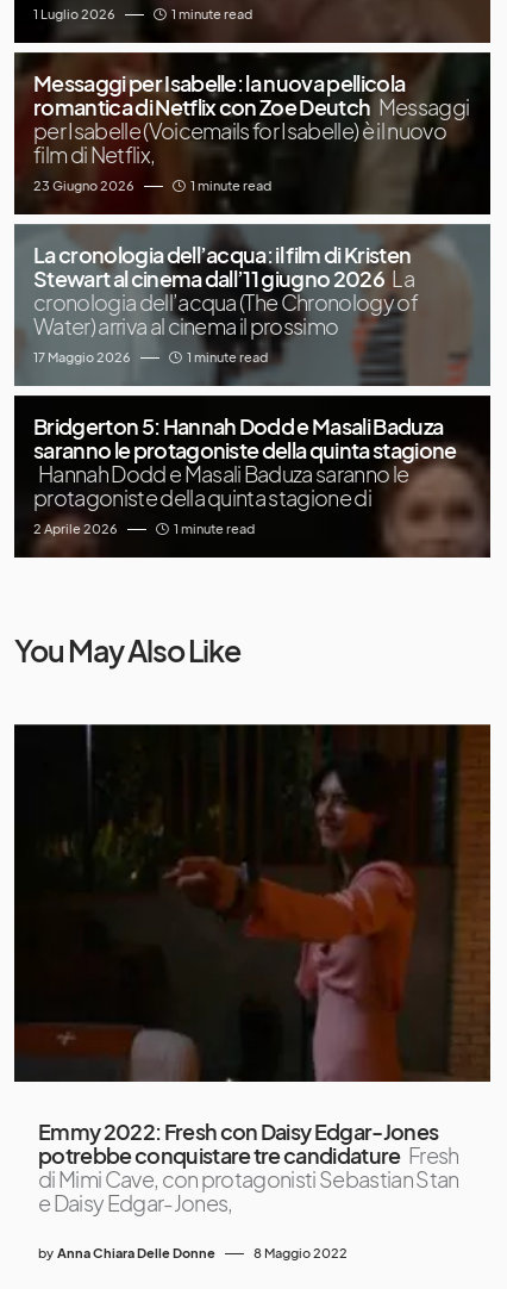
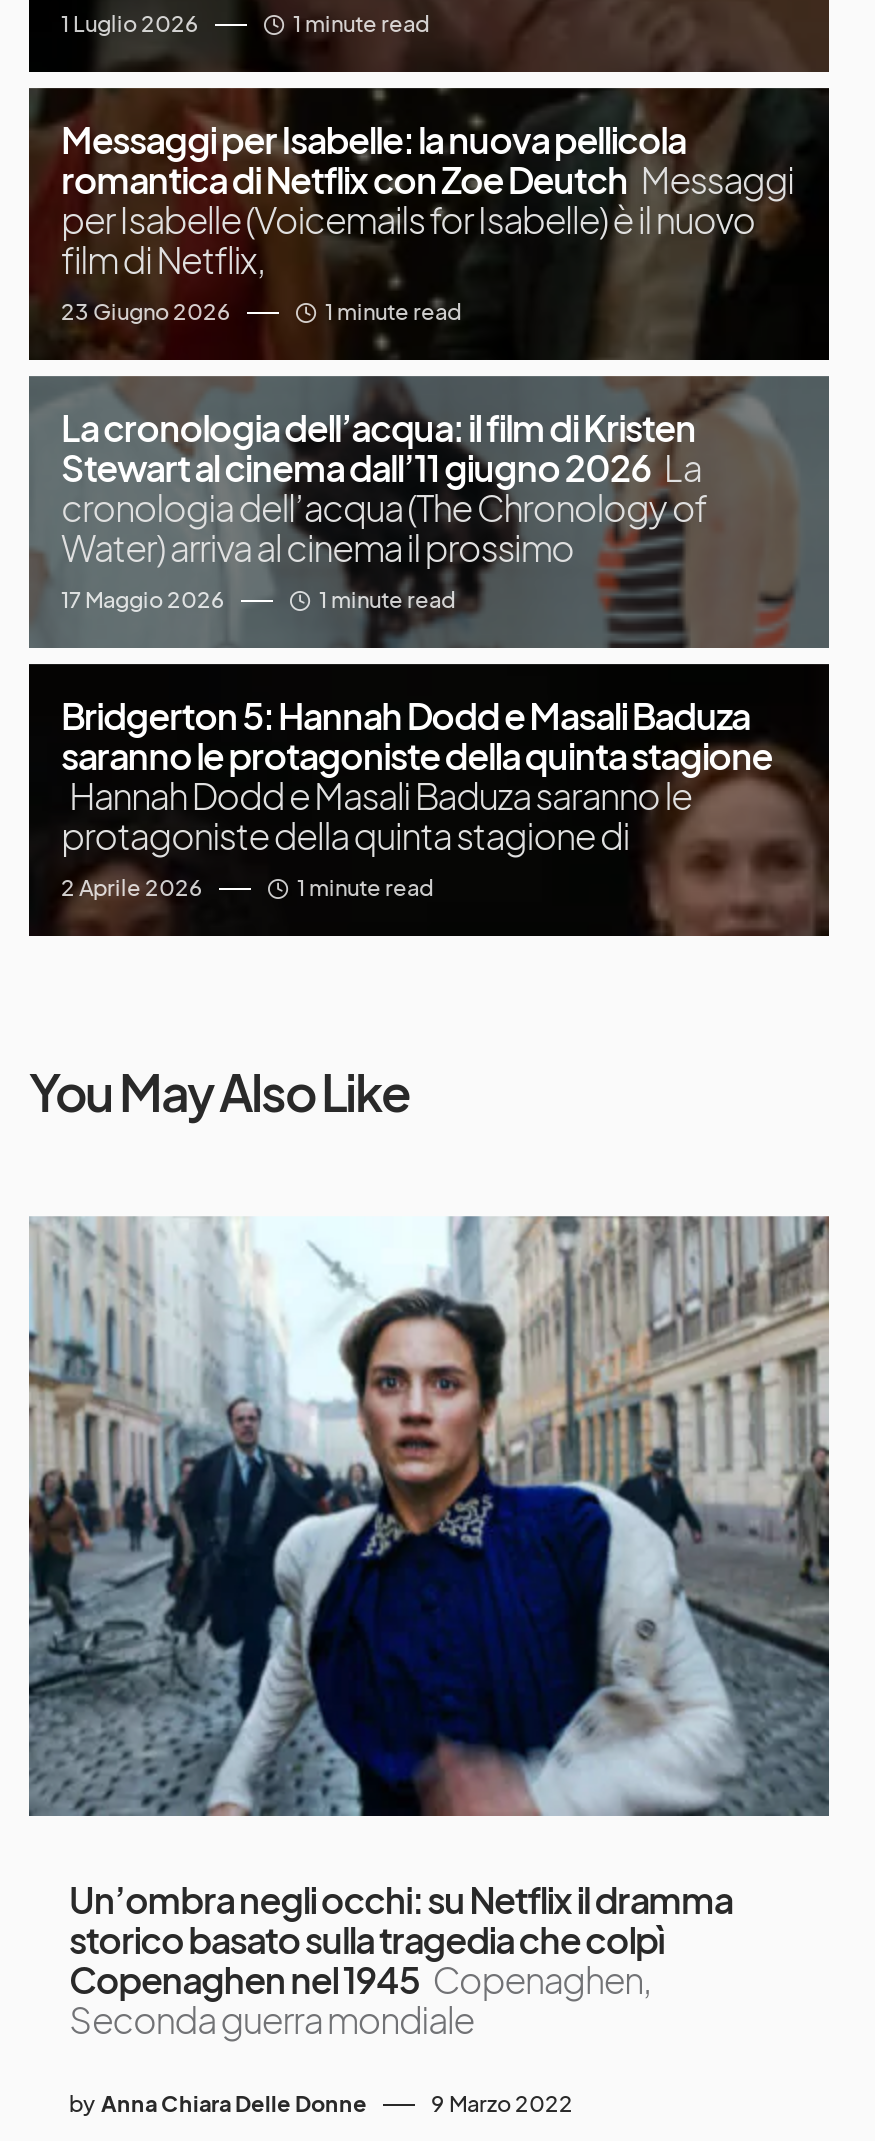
- [image]
- Emmy 2022: Fresh con Daisy Edgar-Jones
- potrebbe conquistare tre candidature Fresh
- di Mimi Cave, con protagonisti Sebastian Stan
- e Daisy Edgar-Jones,
+ [image]
+ Un’ombra negli occhi: su Netflix il dramma
+ storico basato sulla tragedia che colpì
+ Copenaghen nel 1945 Copenaghen,
+ Seconda guerra mondiale

- 8 Maggio 2022
+ 9 Marzo 2022
